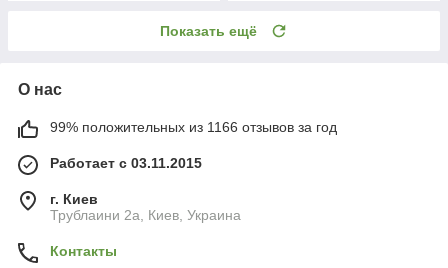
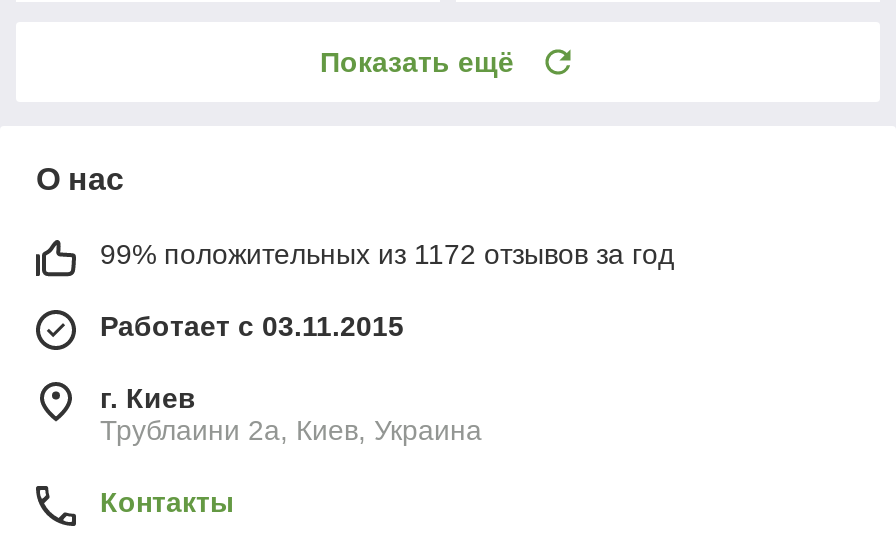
- 99% положительных из 1166 отзывов за год
+ 99% положительных из 1172 отзывов за год
